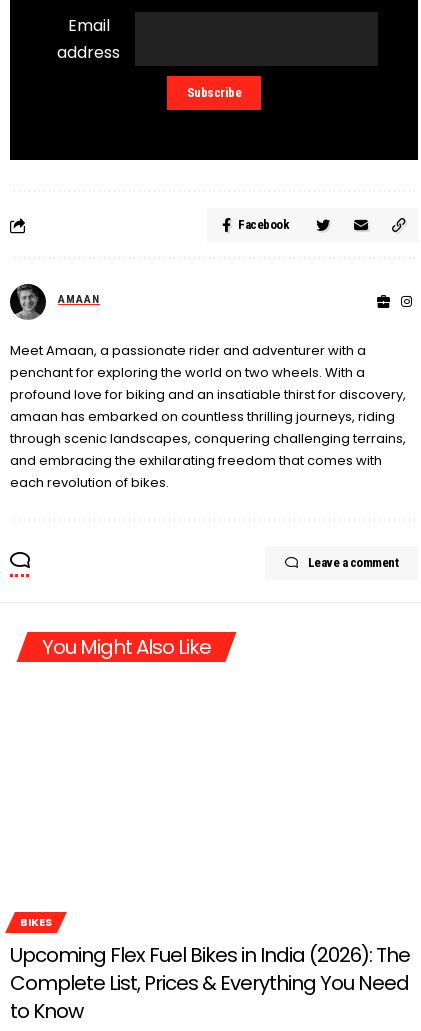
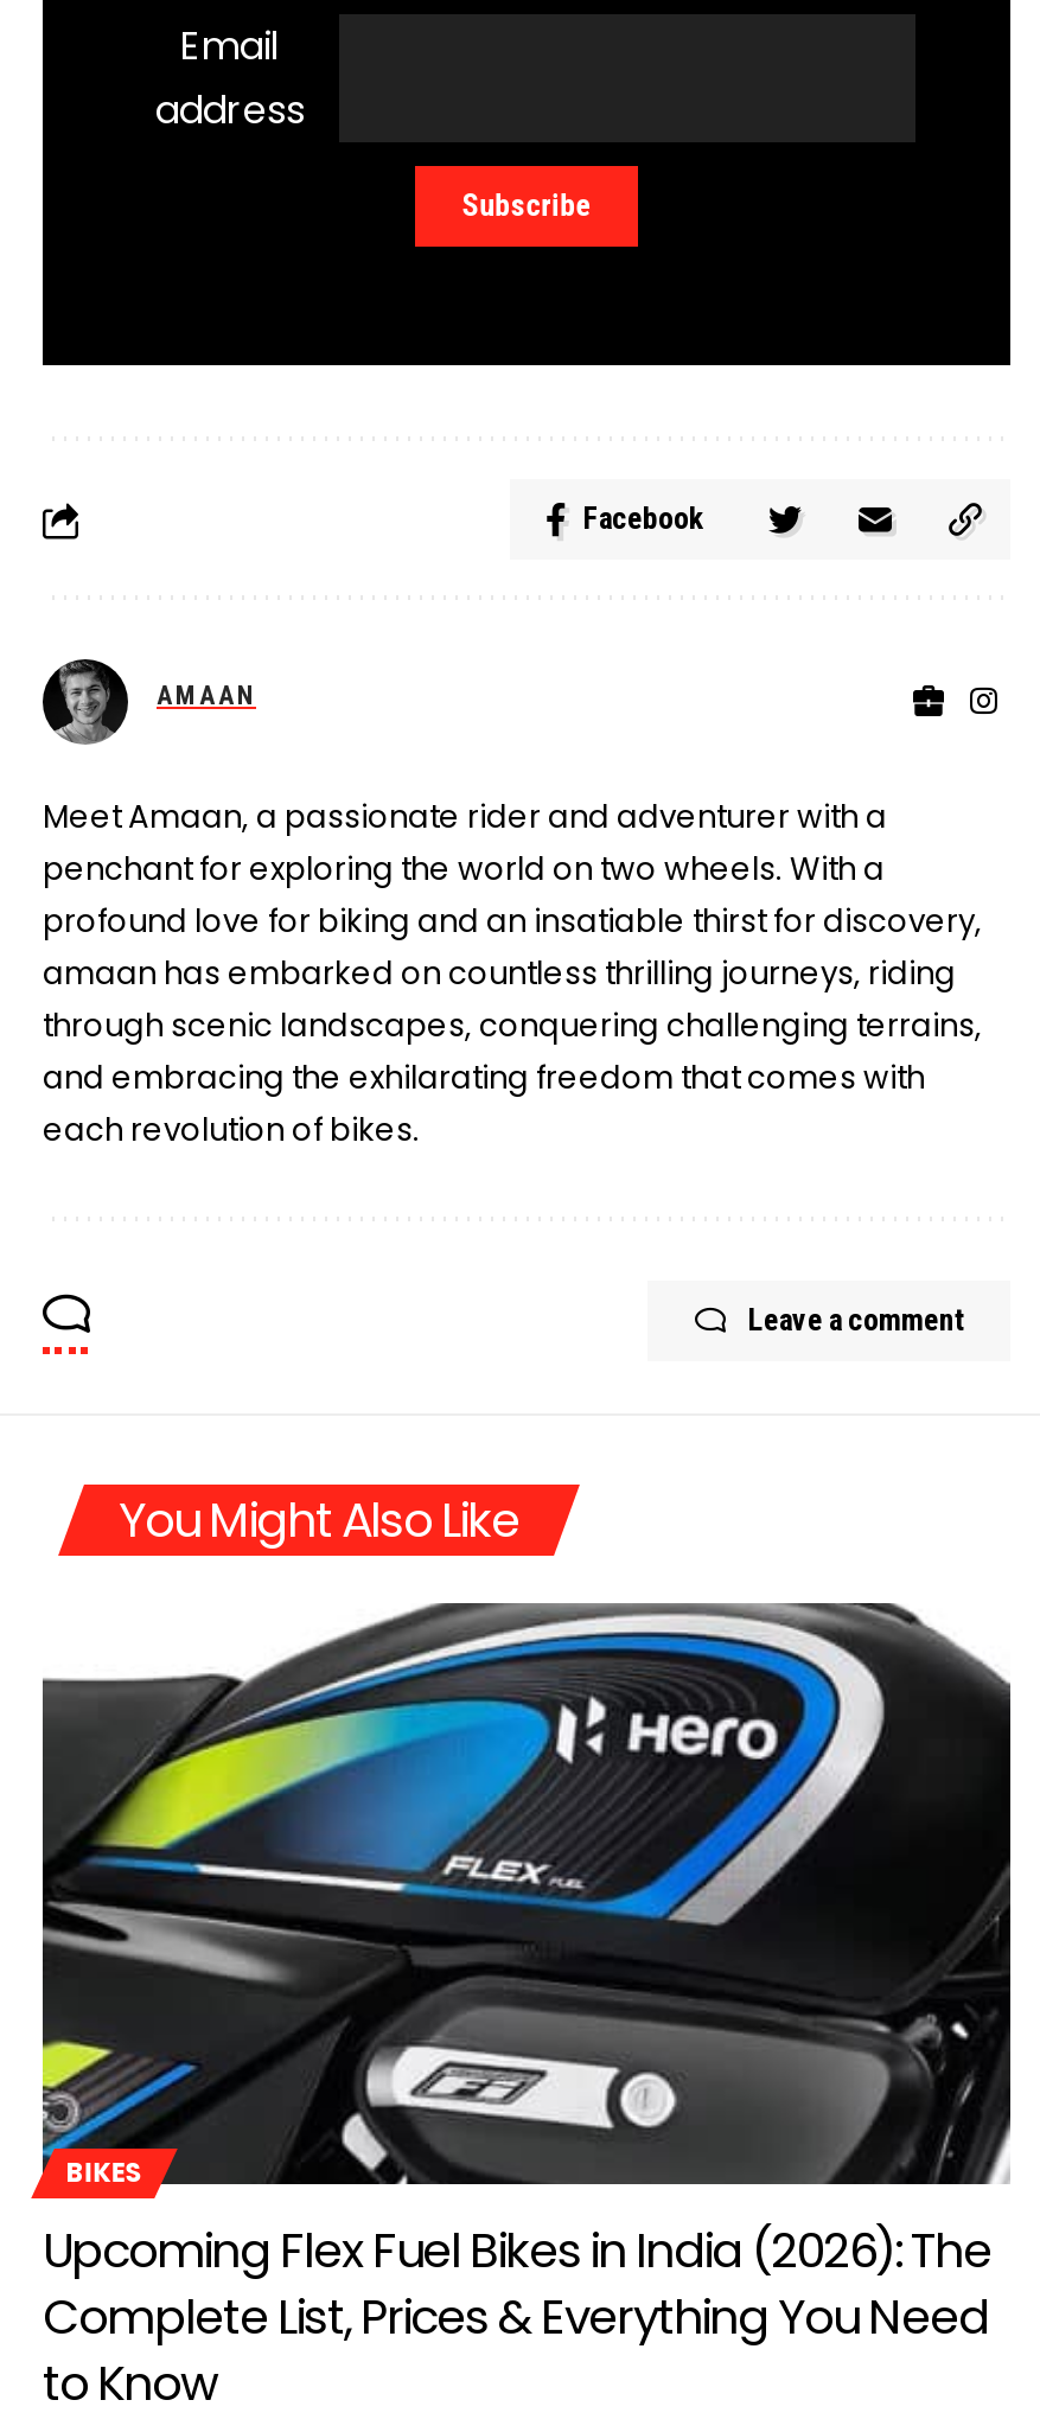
+ [image]
